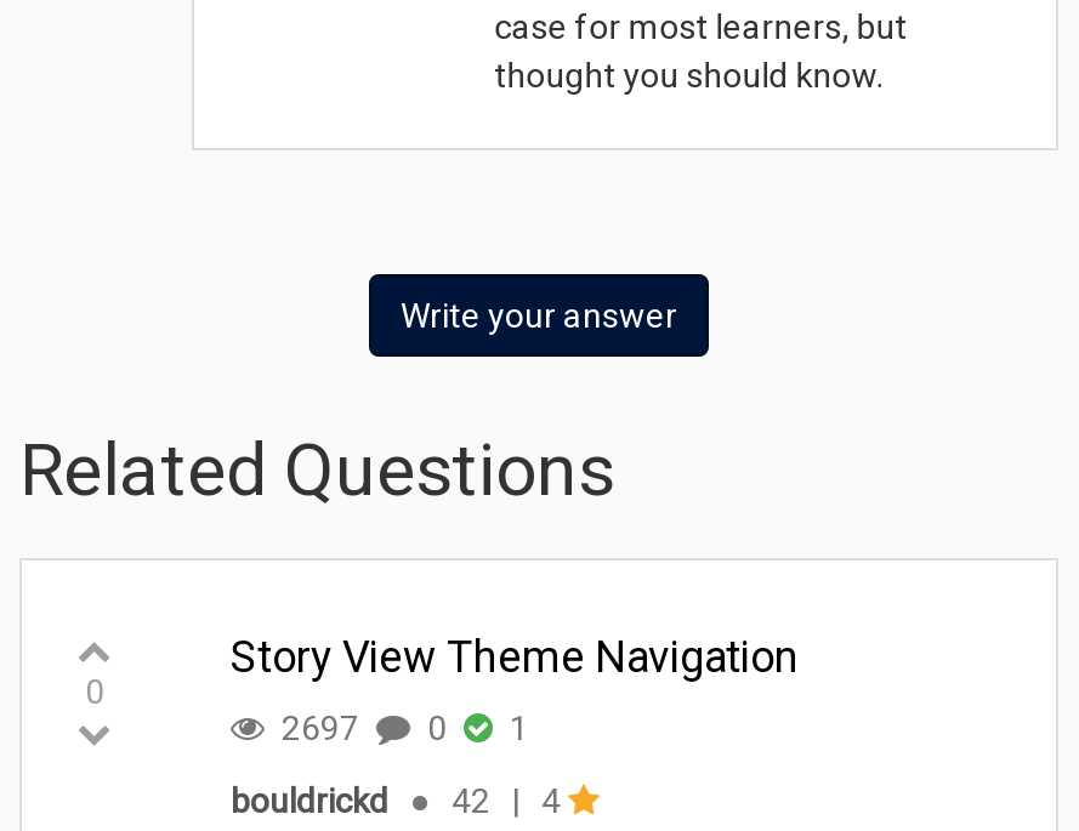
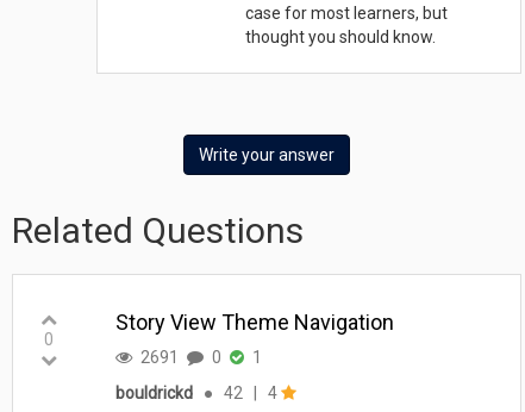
- 2697 0 1
+ 2691 0 1
